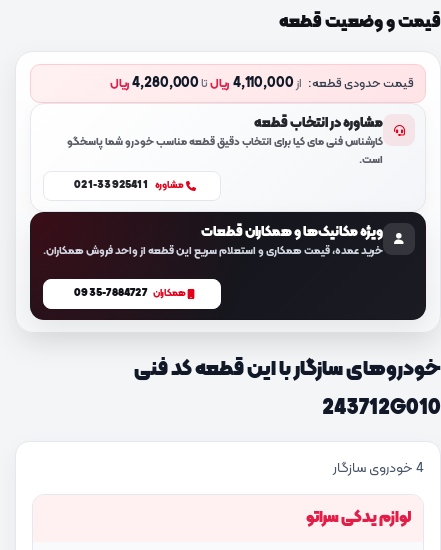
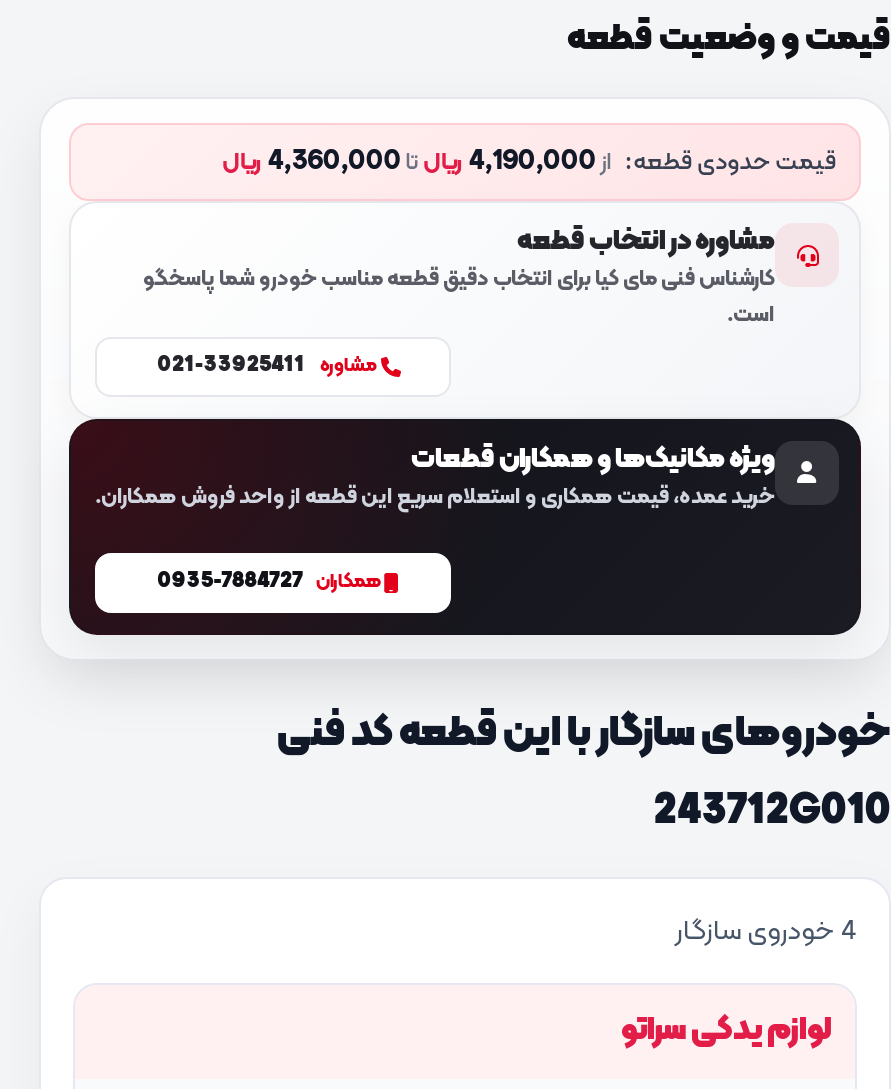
- قیمت حدودی قطعه: از 4,110,000 ریال تا 4,280,000 ریال
+ قیمت حدودی قطعه: از 4,190,000 ریال تا 4,360,000 ریال
